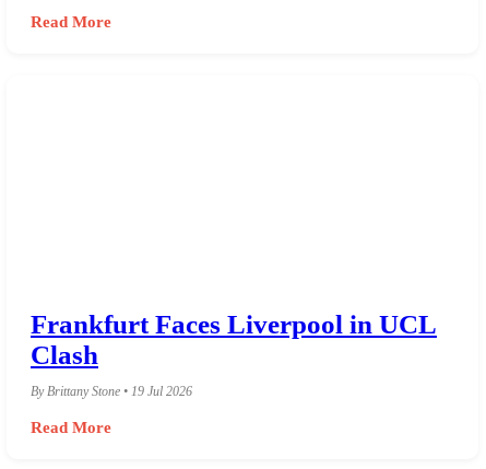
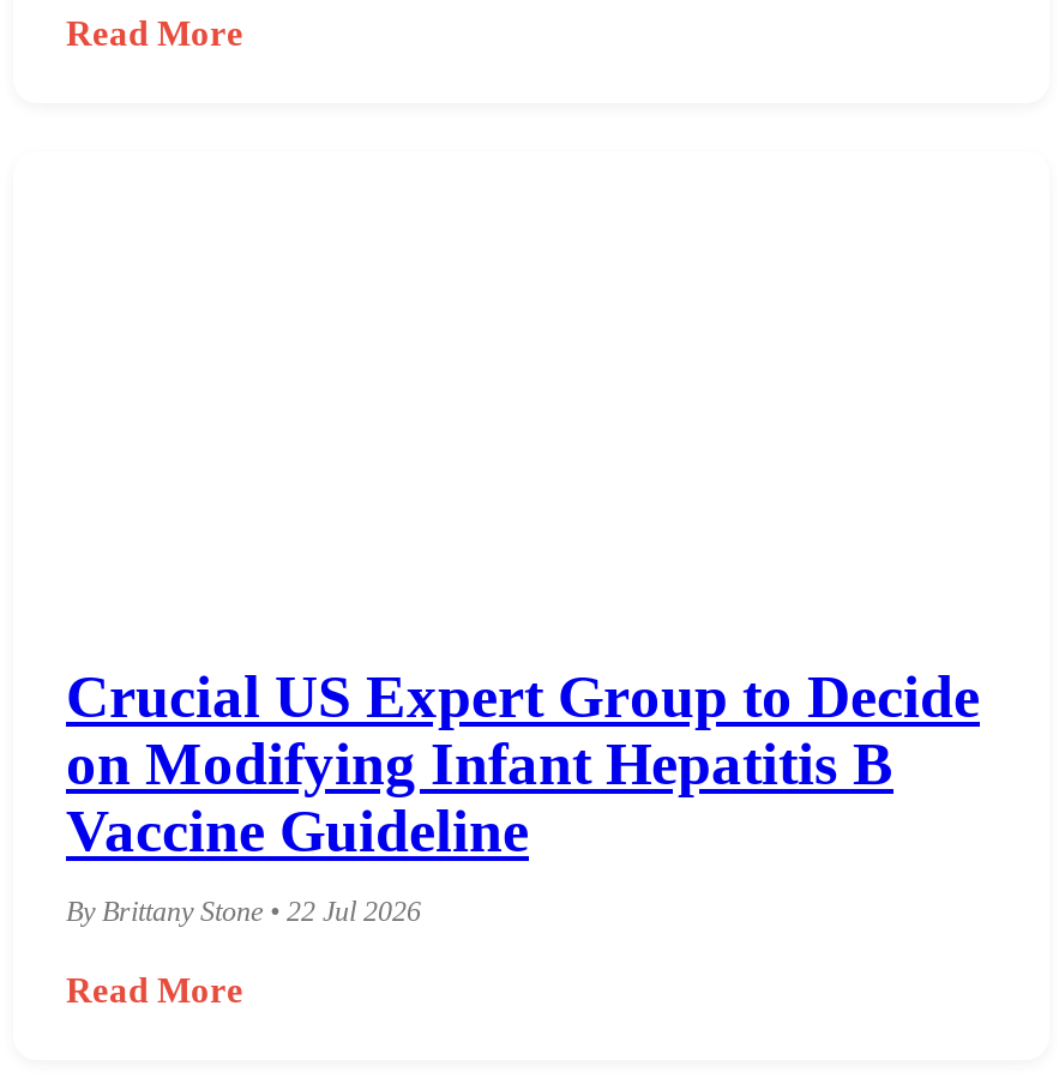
- Frankfurt Faces Liverpool in UCL
- Clash
+ Crucial US Expert Group to Decide
+ on Modifying Infant Hepatitis B
+ Vaccine Guideline

- By Brittany Stone • 19 Jul 2026
+ By Brittany Stone • 22 Jul 2026
